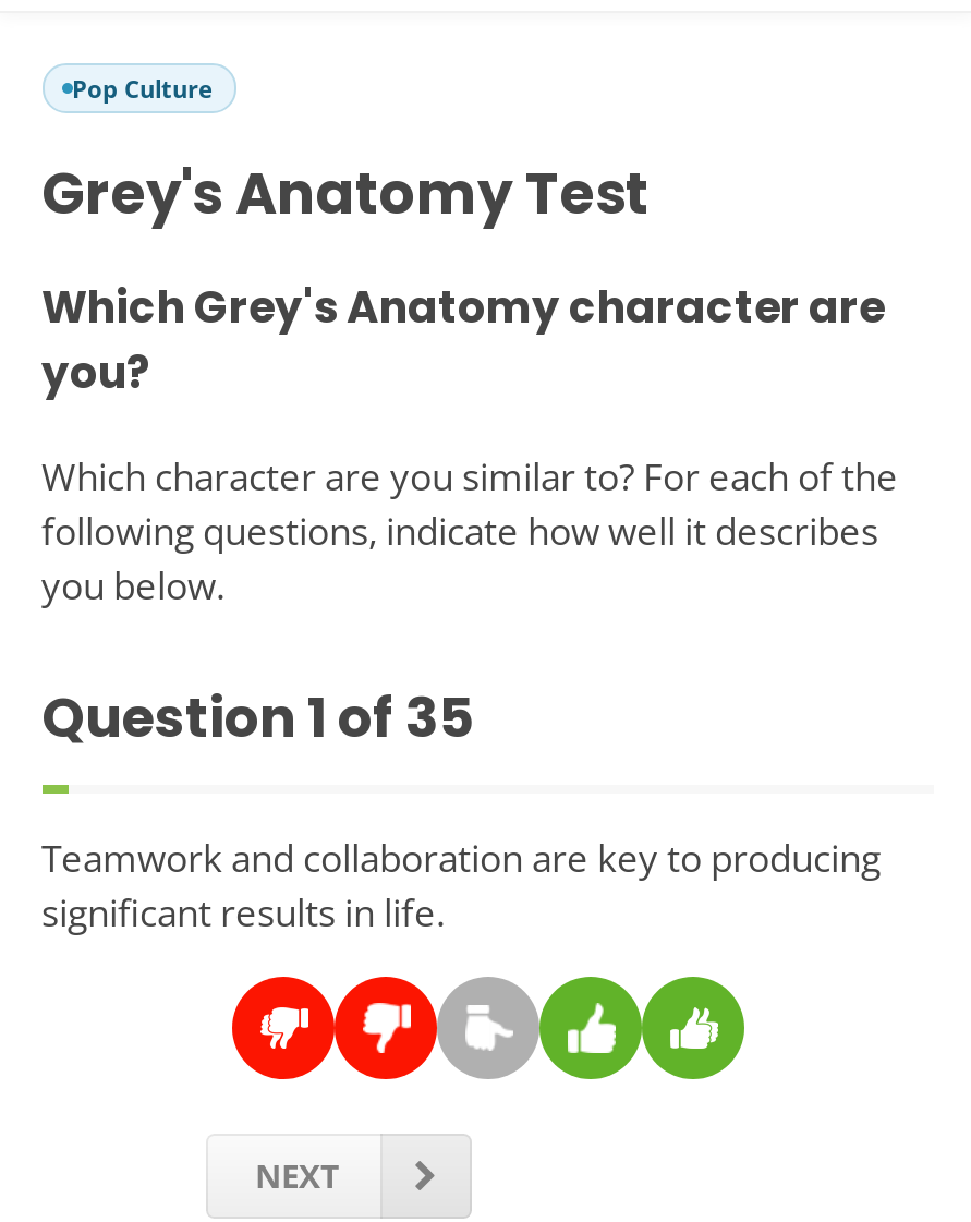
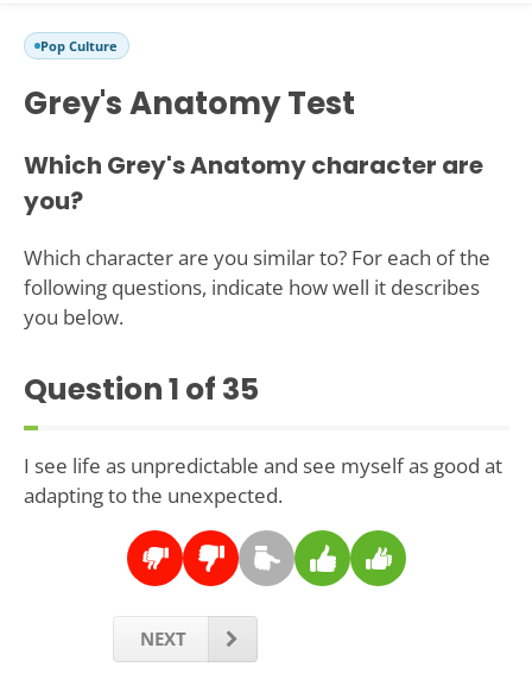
- Teamwork and collaboration are key to producing
- significant results in life.
+ I see life as unpredictable and see myself as good at
+ adapting to the unexpected.
